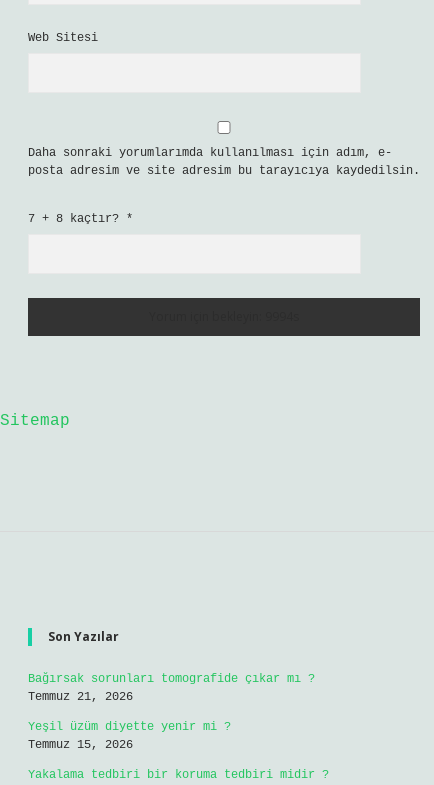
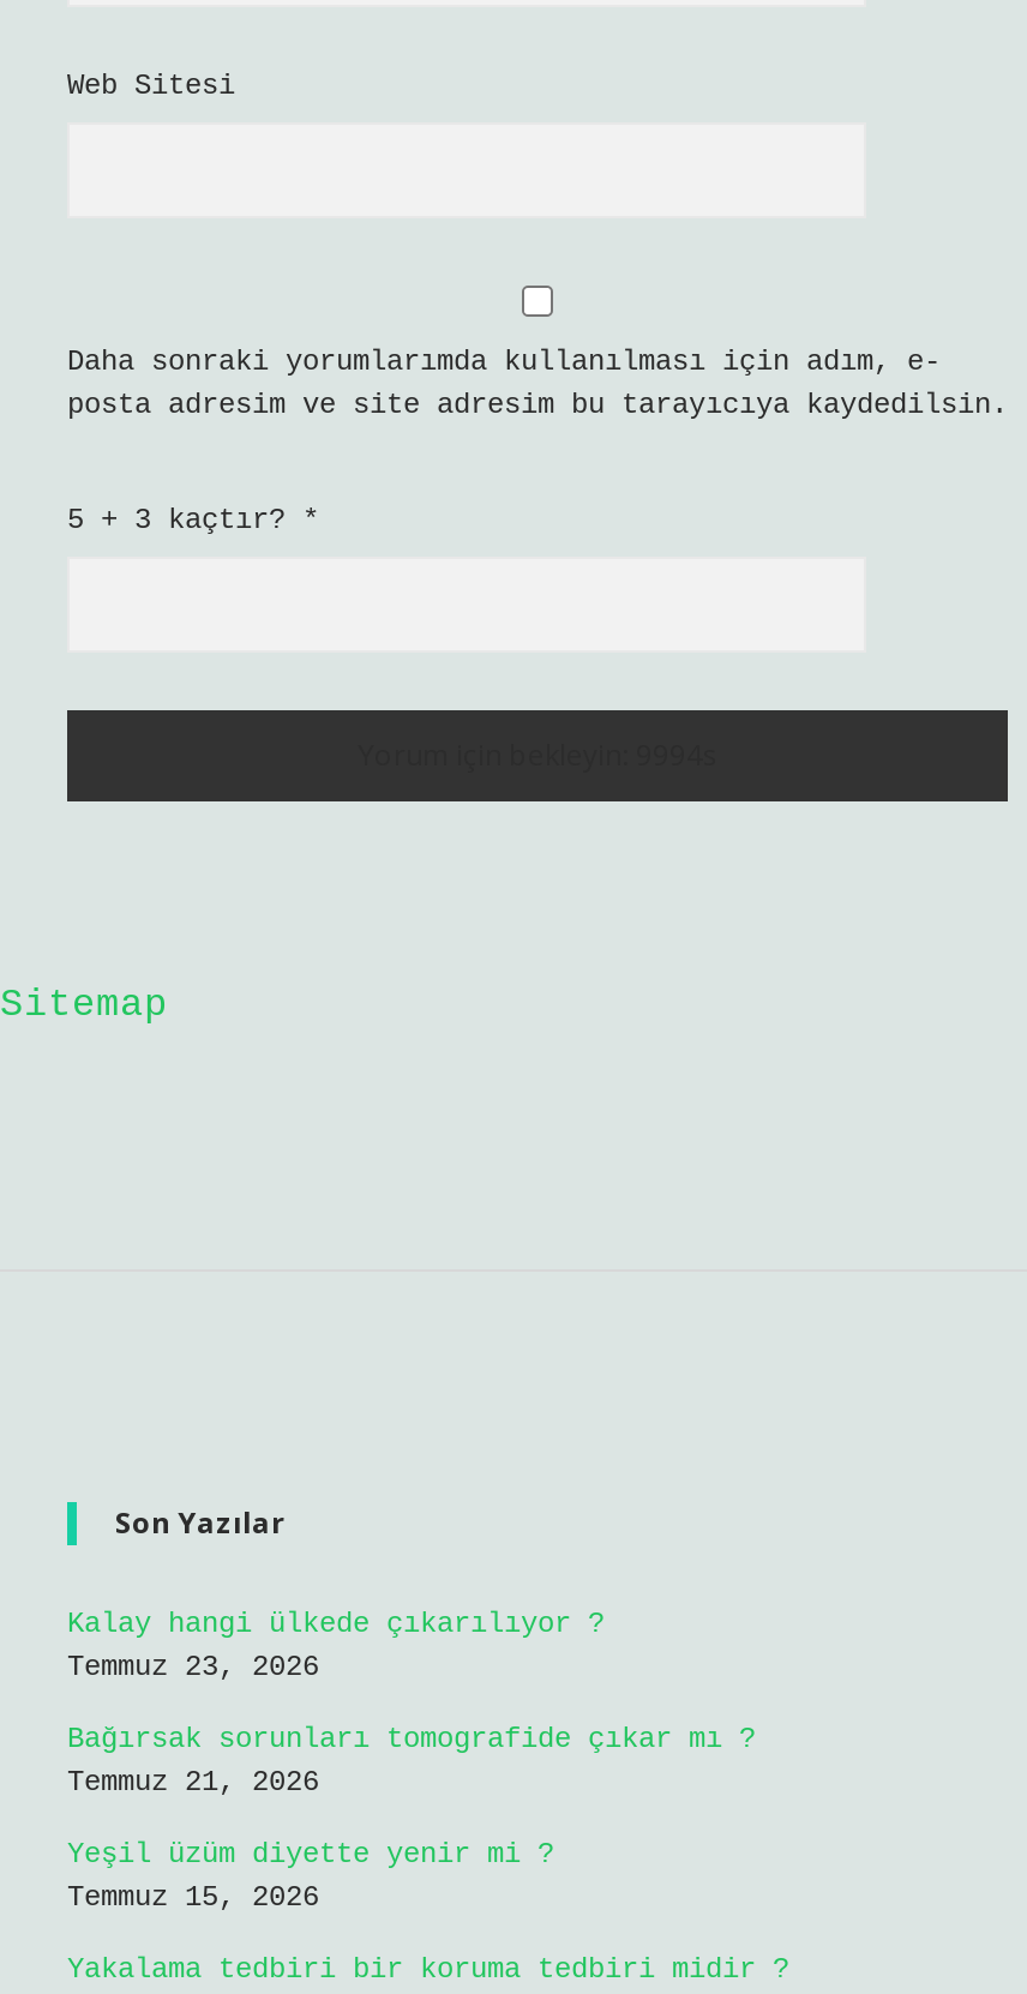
- 7 + 8 kaçtır? *
+ 5 + 3 kaçtır? *

+ Kalay hangi ülkede çıkarılıyor ?
+ Temmuz 23, 2026
